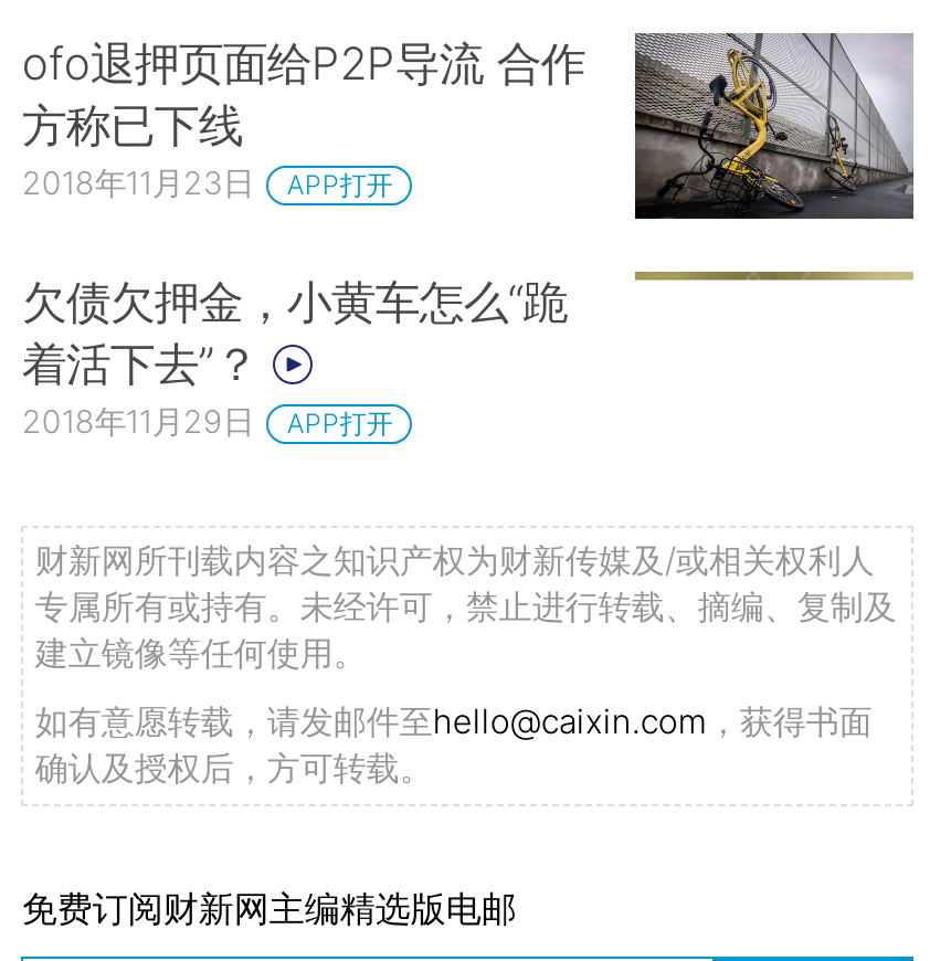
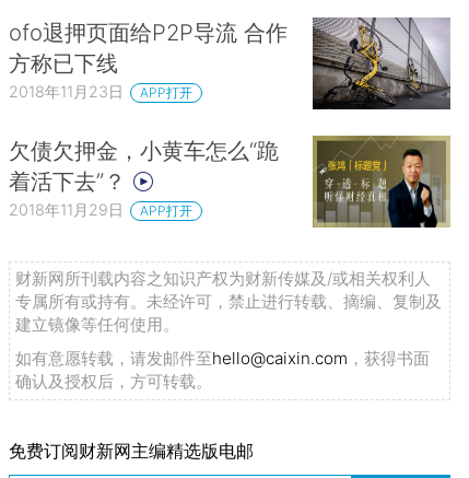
+ [image]
